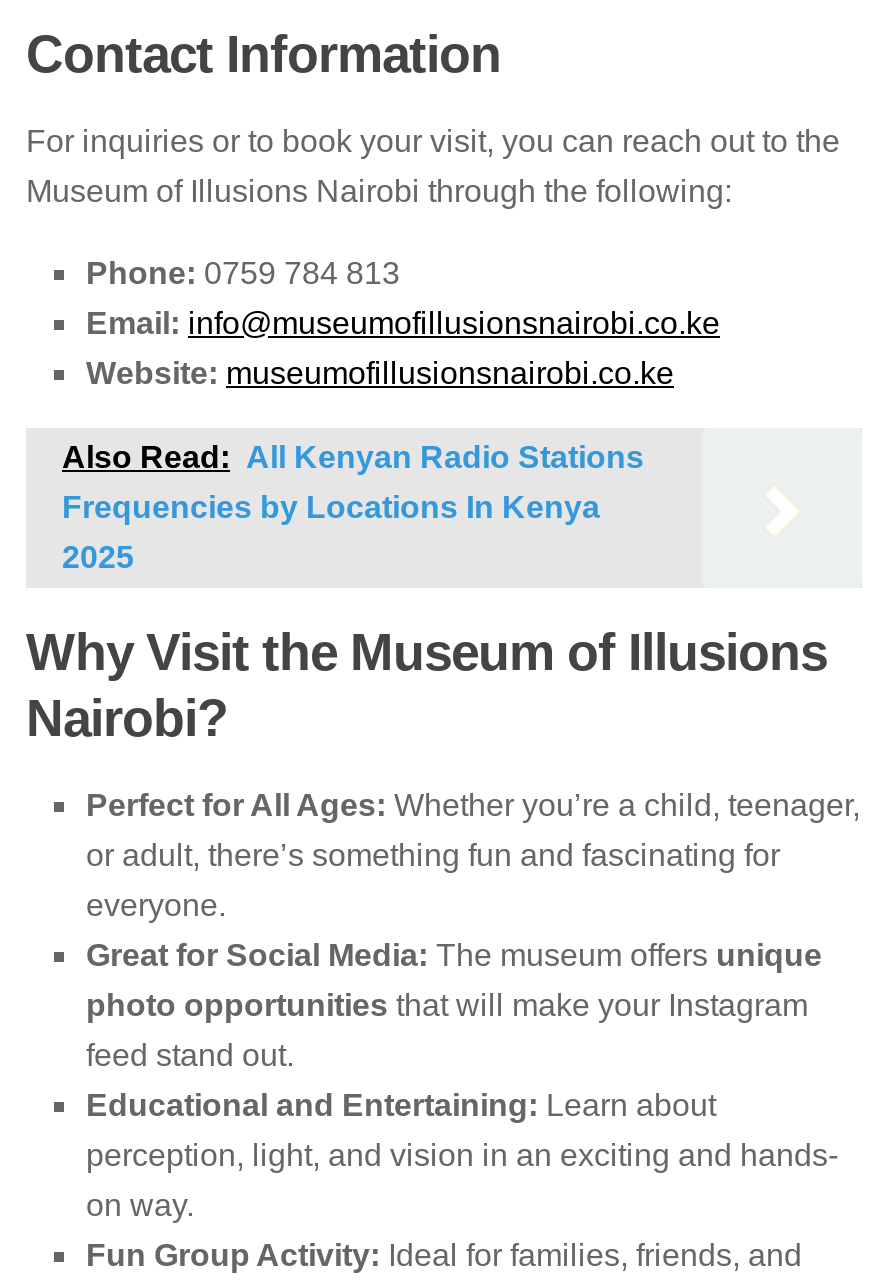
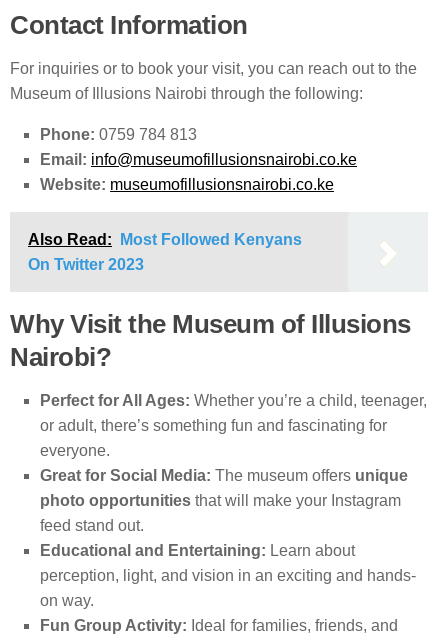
- Also Read: All Kenyan Radio Stations
- Frequencies by Locations In Kenya
- 2025
+ Also Read: Most Followed Kenyans
+ On Twitter 2023
